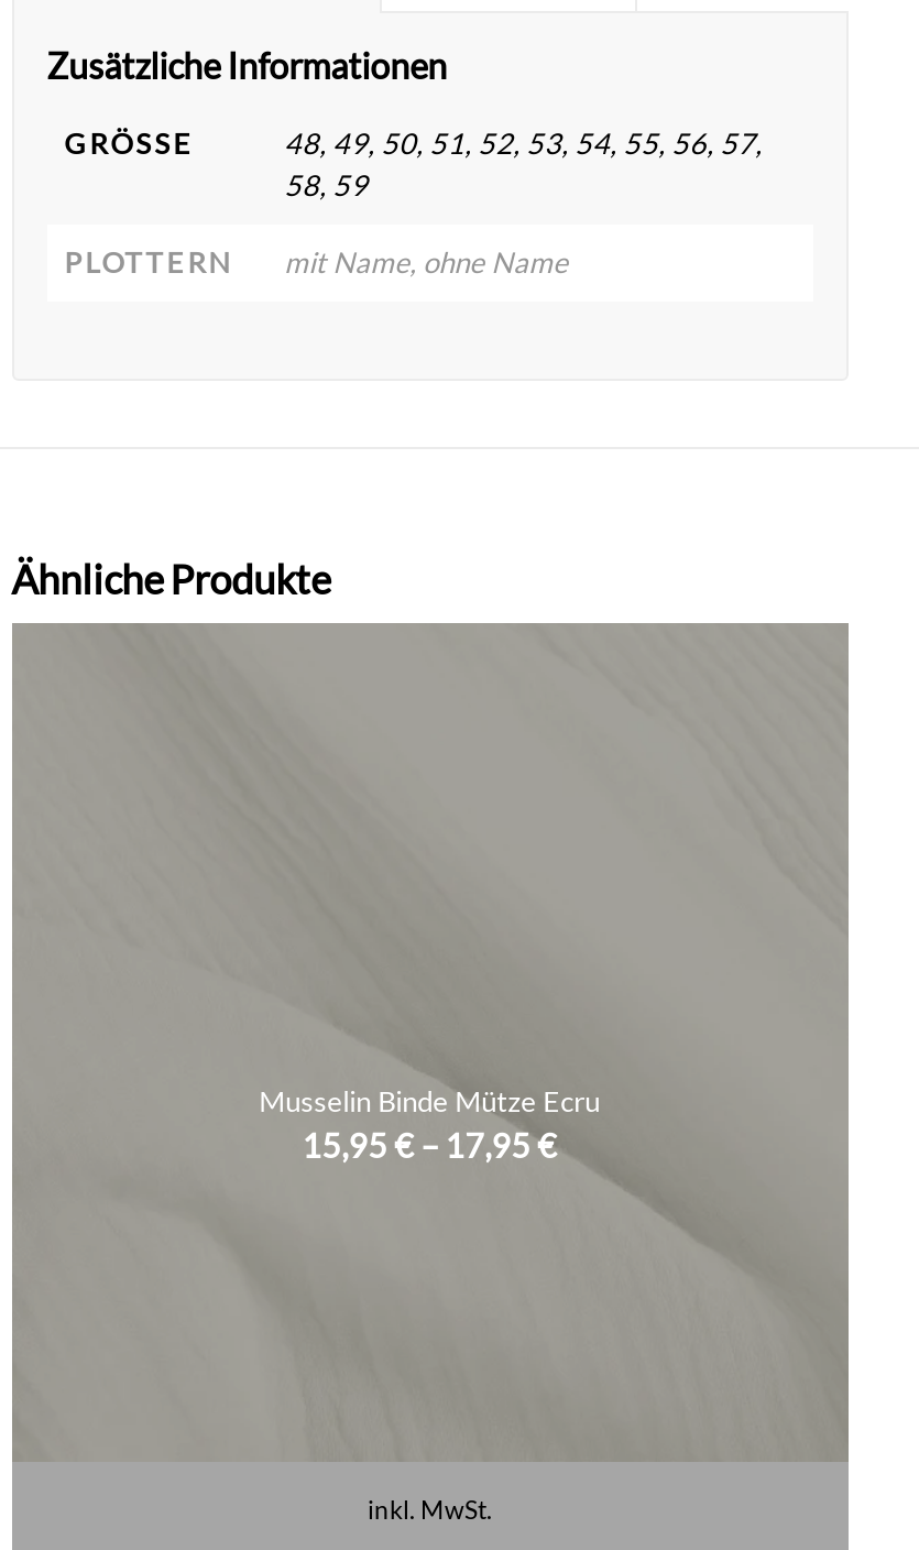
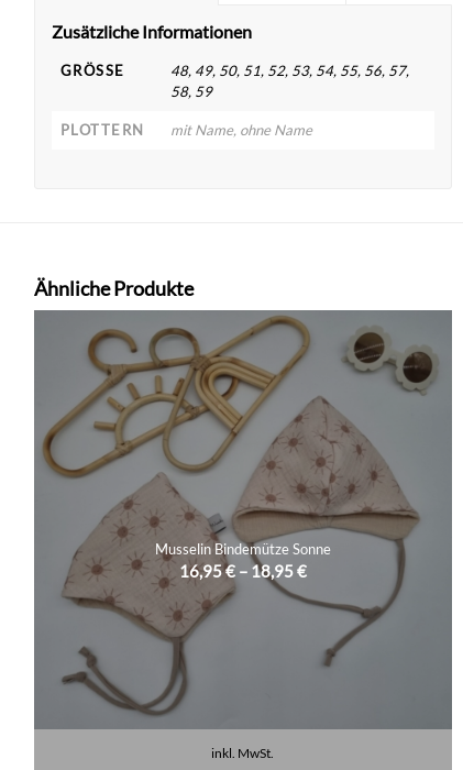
+ [image]

- Musselin Binde Mütze Ecru
- 15,95 €– 17,95 €
+ Musselin Bindemütze Sonne
+ 16,95 €– 18,95 €
